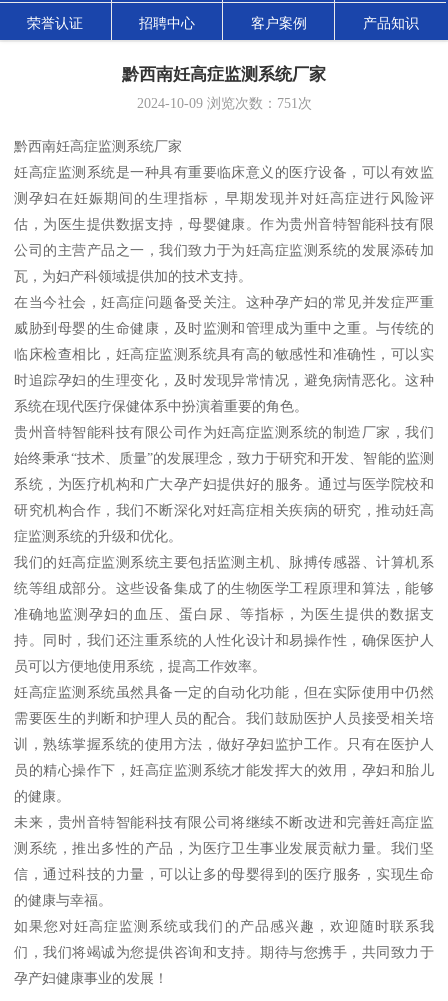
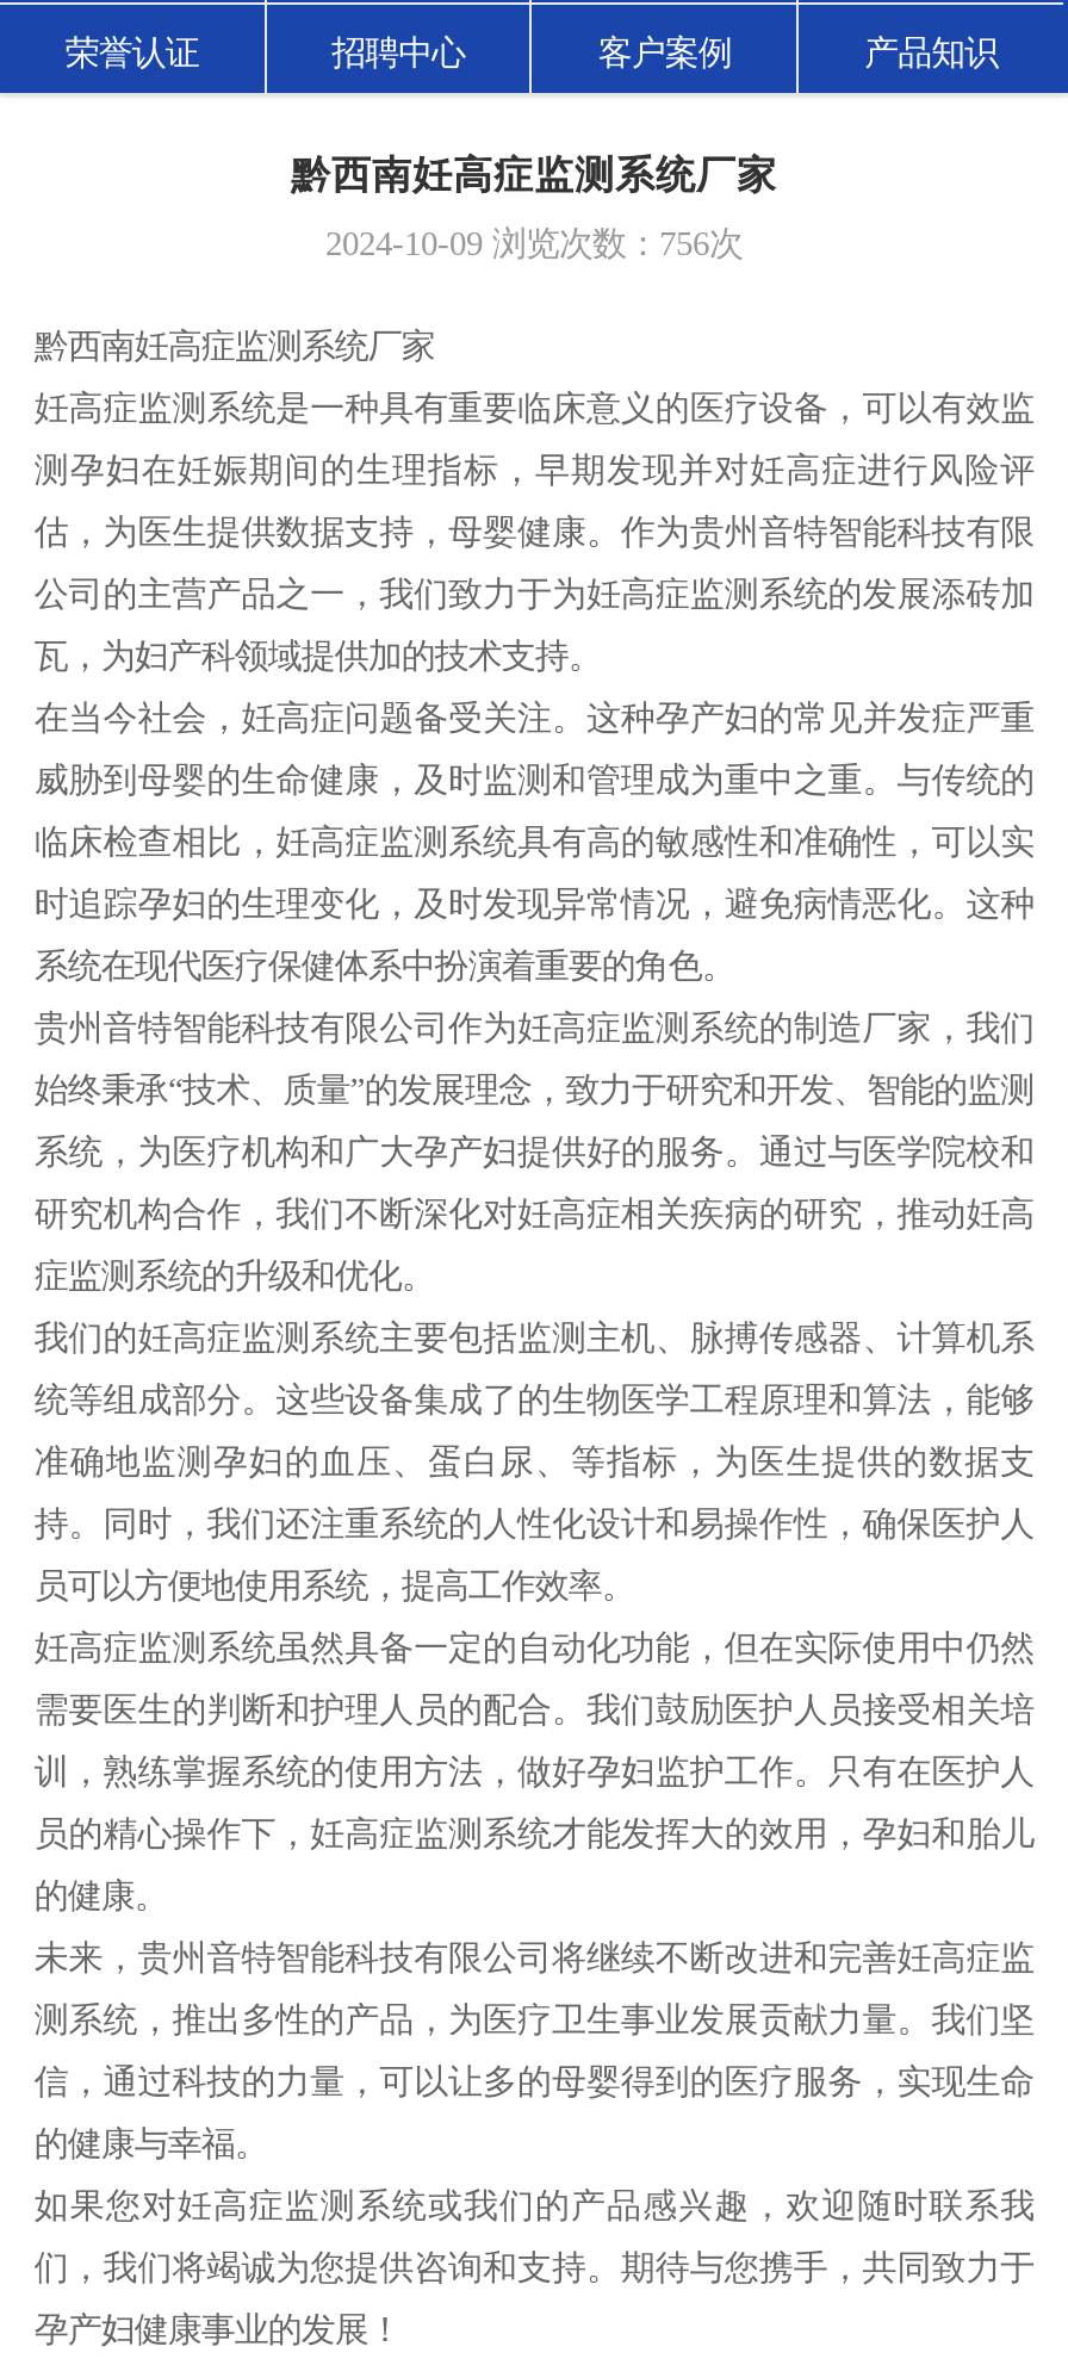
- 2024-10-09浏览次数：751次
+ 2024-10-09浏览次数：756次
